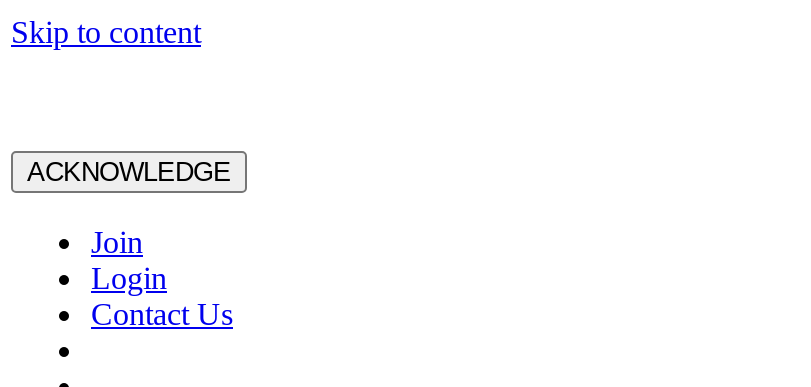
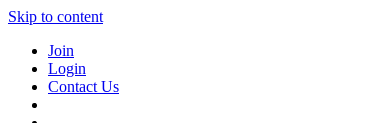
- ACKNOWLEDGE
